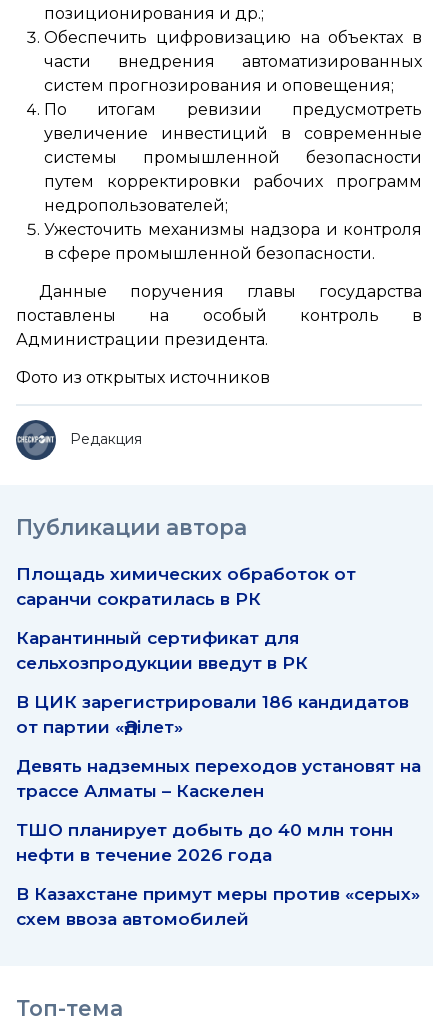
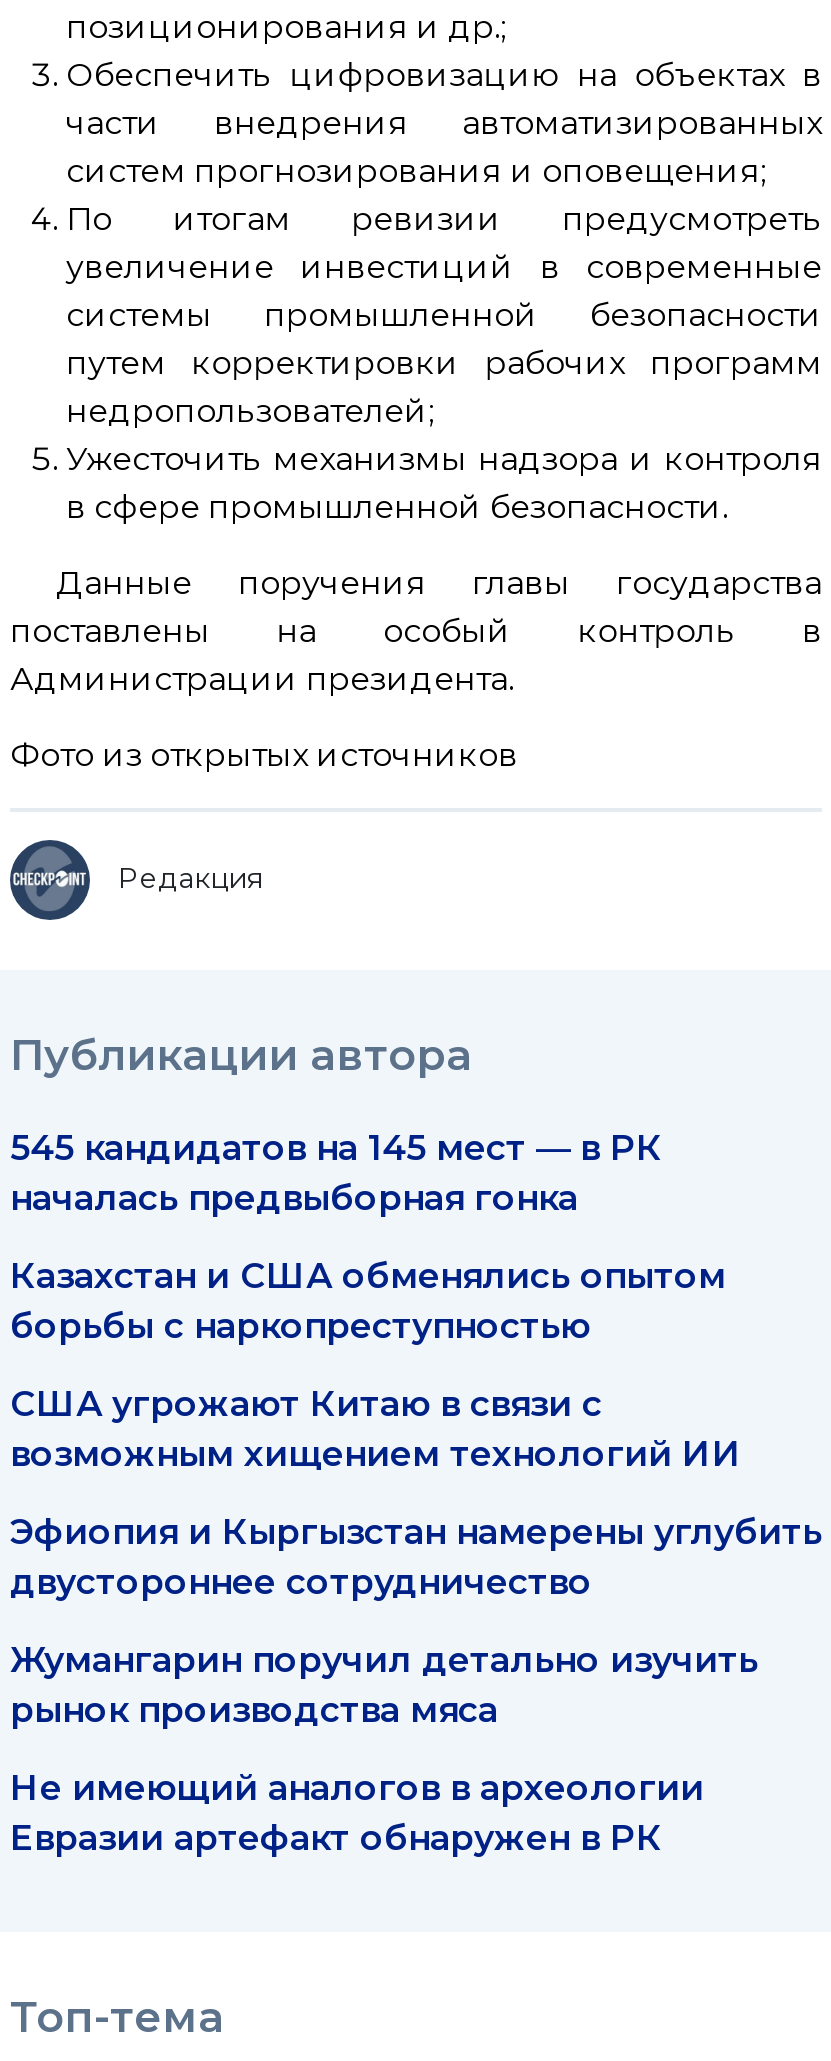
- Площадь химических обработок от
- саранчи сократилась в РК
+ 545 кандидатов на 145 мест — в РК
+ началась предвыборная гонка

- Карантинный сертификат для
- сельхозпродукции введут в РК
+ Казахстан и США обменялись опытом
+ борьбы с наркопреступностью

- В ЦИК зарегистрировали 186 кандидатов
- от партии «Әділет»
+ США угрожают Китаю в связи с
+ возможным хищением технологий ИИ

- Девять надземных переходов установят на
- трассе Алматы – Каскелен
+ Эфиопия и Кыргызстан намерены углубить
+ двустороннее сотрудничество

- ТШО планирует добыть до 40 млн тонн
- нефти в течение 2026 года
+ Жумангарин поручил детально изучить
+ рынок производства мяса

- В Казахстане примут меры против «серых»
- схем ввоза автомобилей
+ Не имеющий аналогов в археологии
+ Евразии артефакт обнаружен в РК
